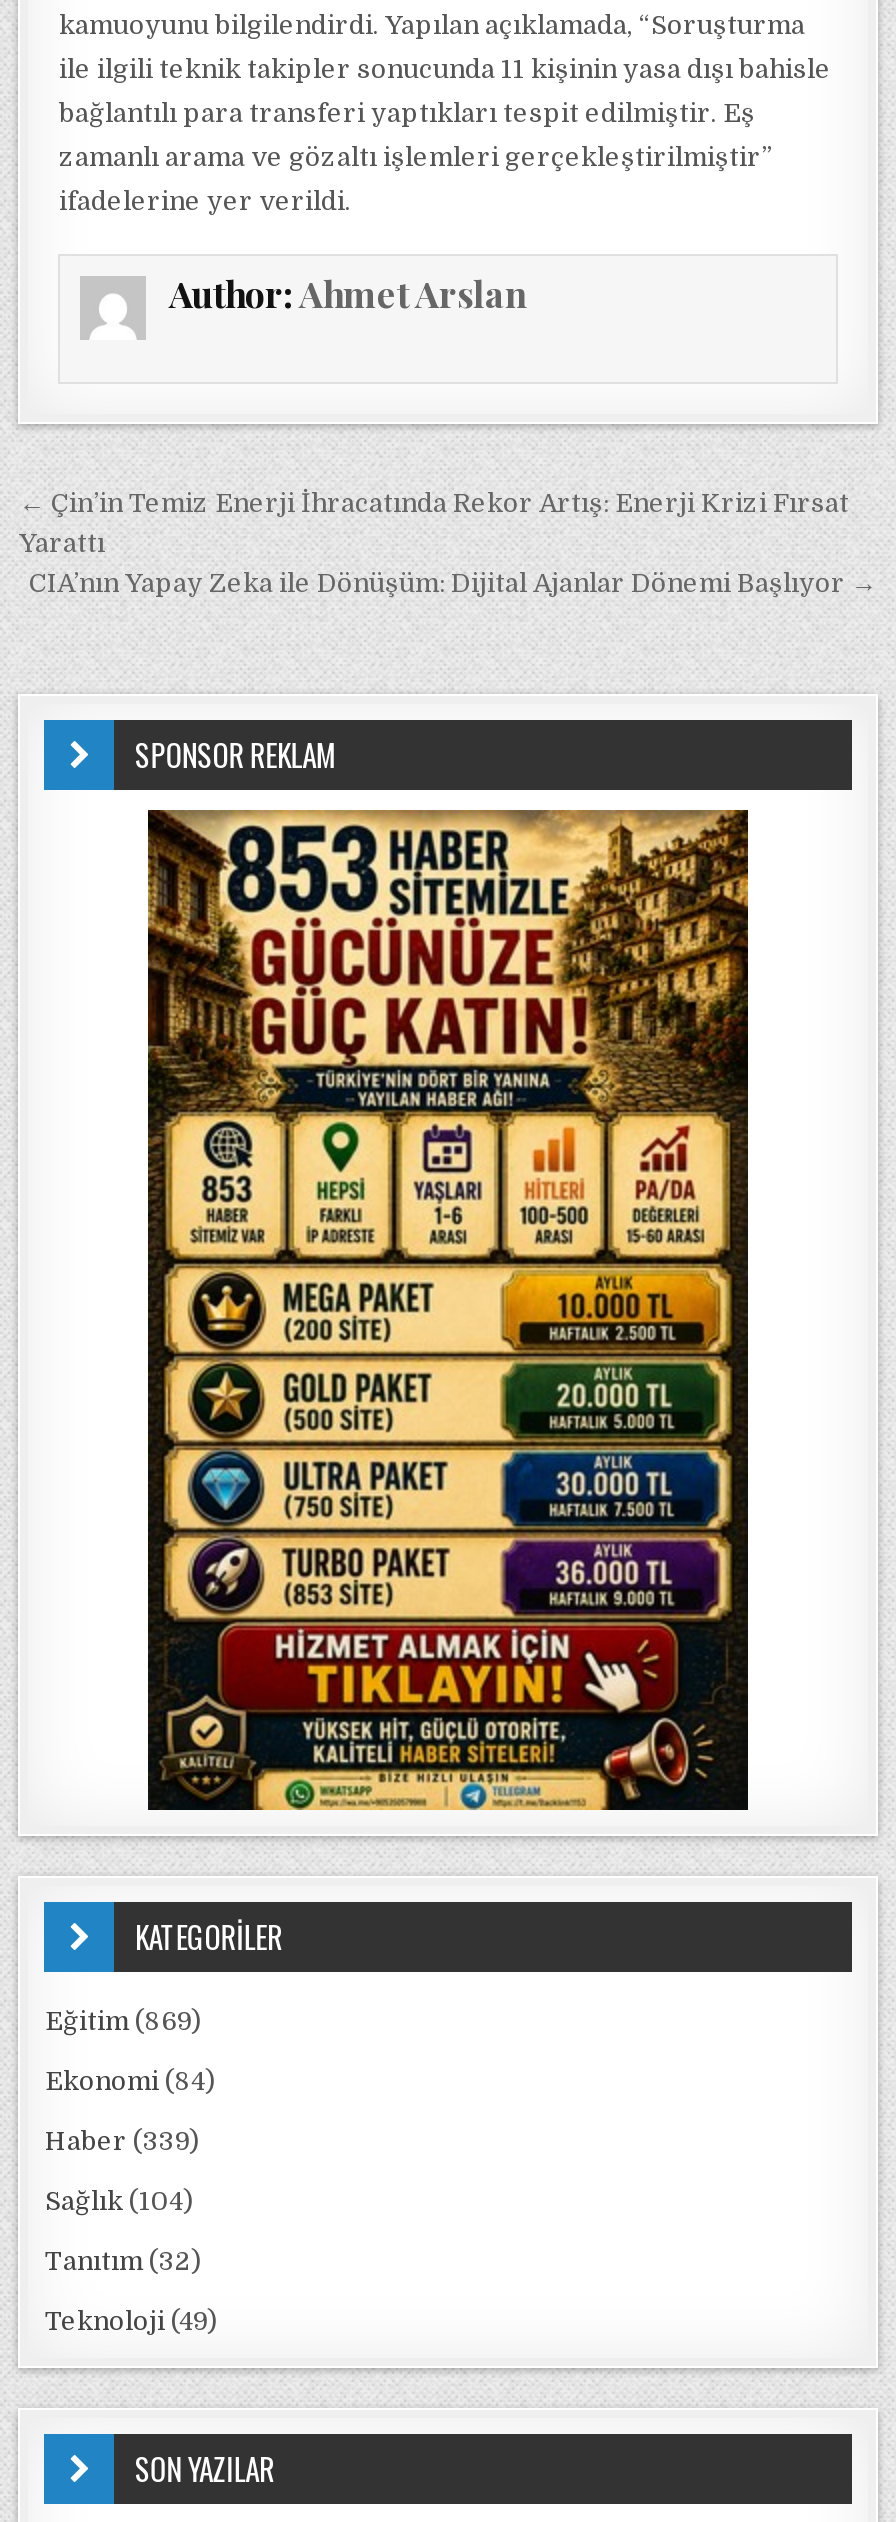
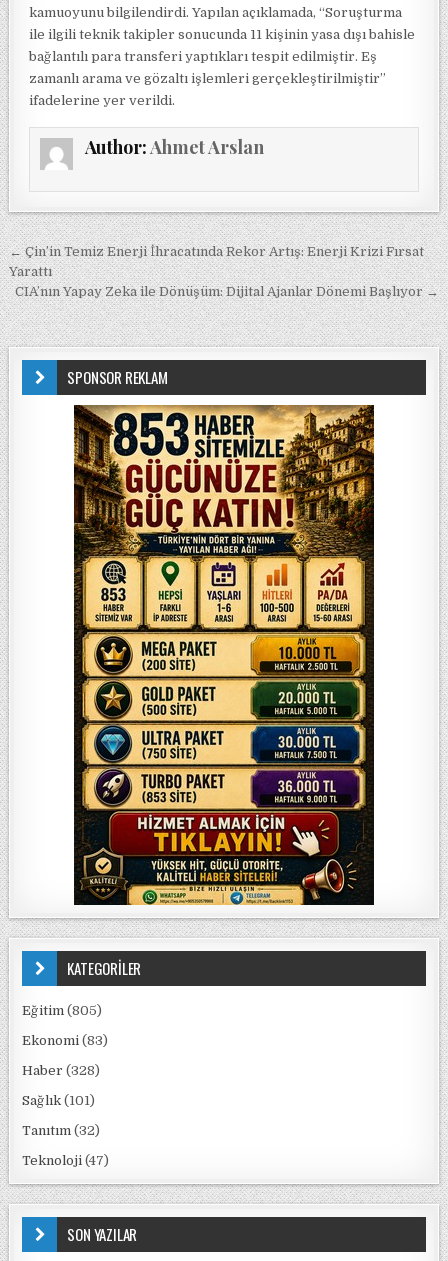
- Eğitim (869)
+ Eğitim (805)

- Ekonomi (84)
+ Ekonomi (83)

- Haber (339)
+ Haber (328)

- Sağlık (104)
+ Sağlık (101)

- Teknoloji (49)
+ Teknoloji (47)
